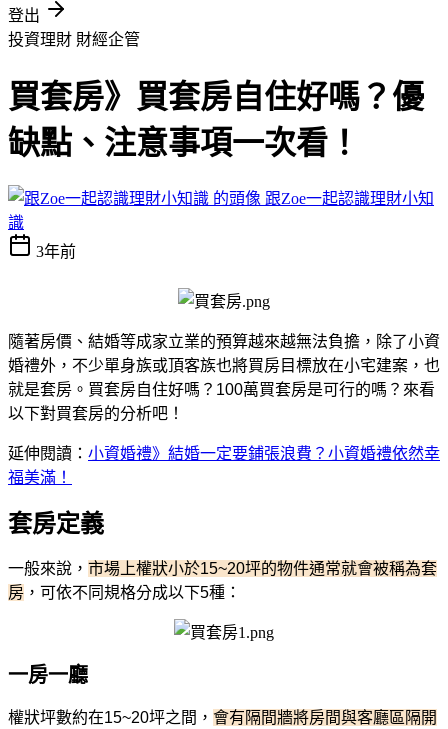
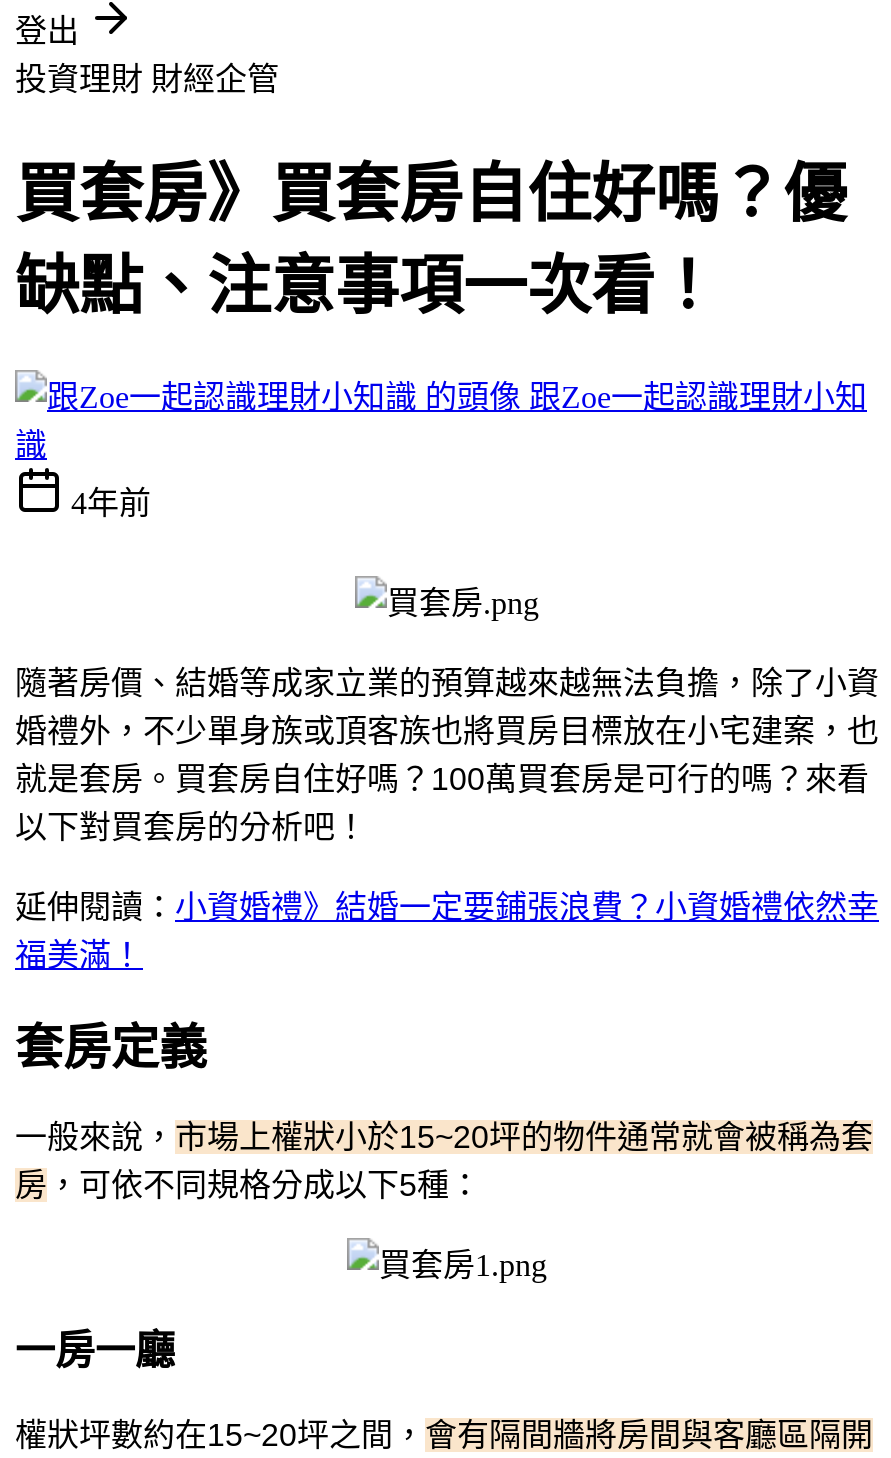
- 3年前
+ 4年前
